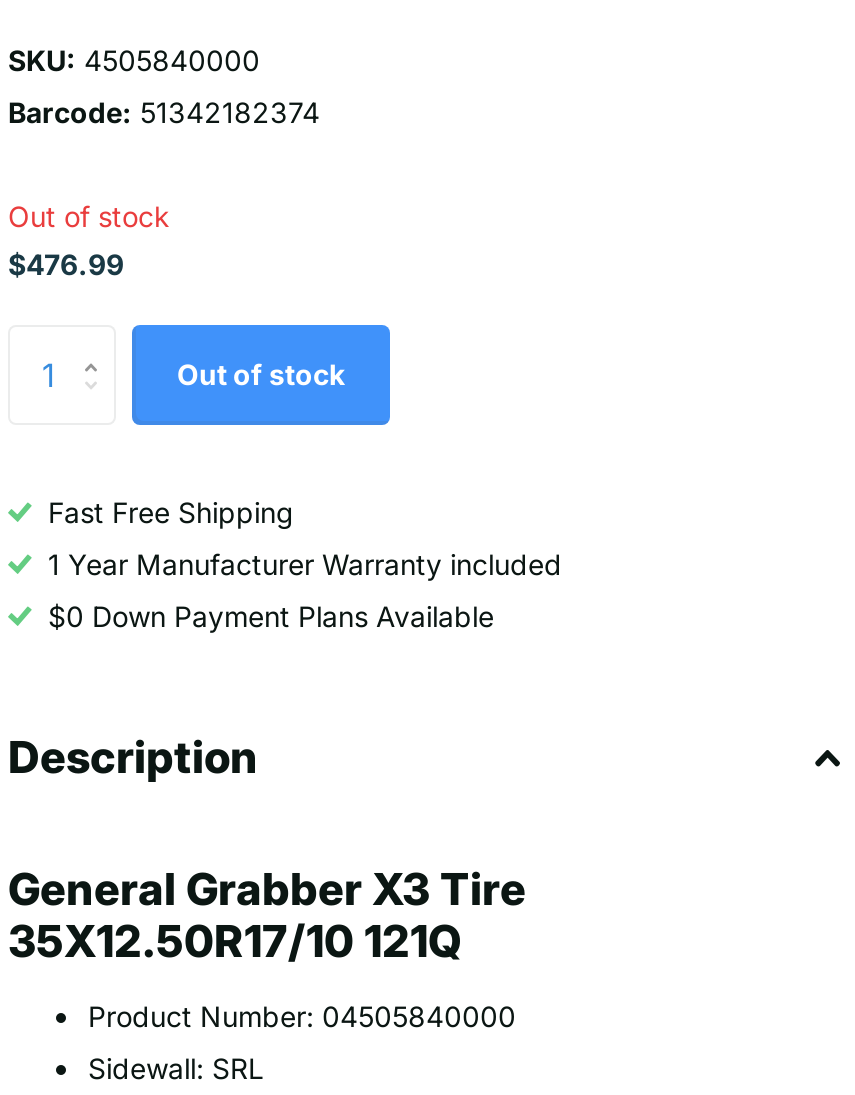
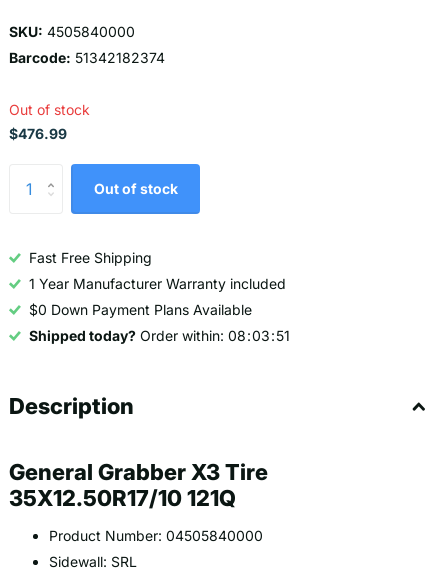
+ Shipped today? Order within: 08 03 51
